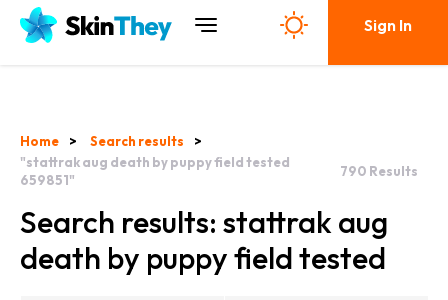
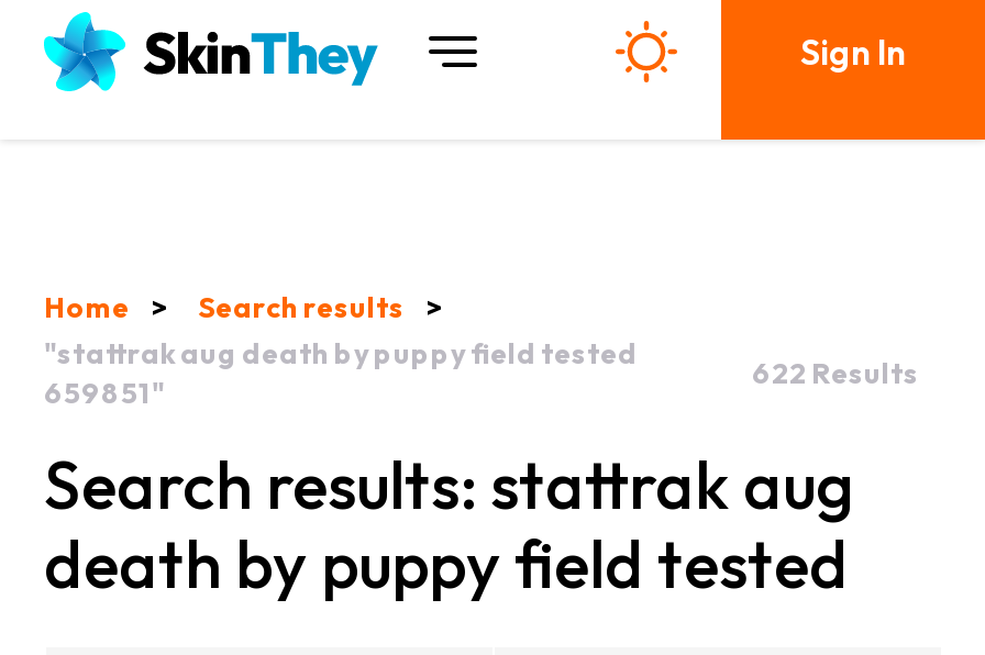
- 790 Results
+ 622 Results
